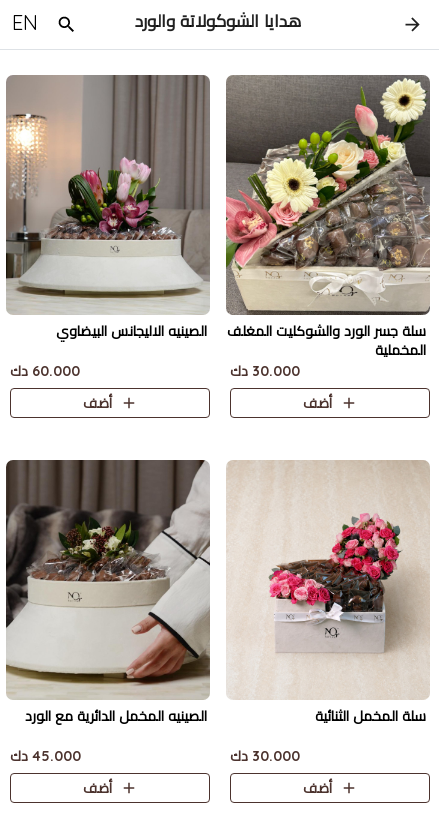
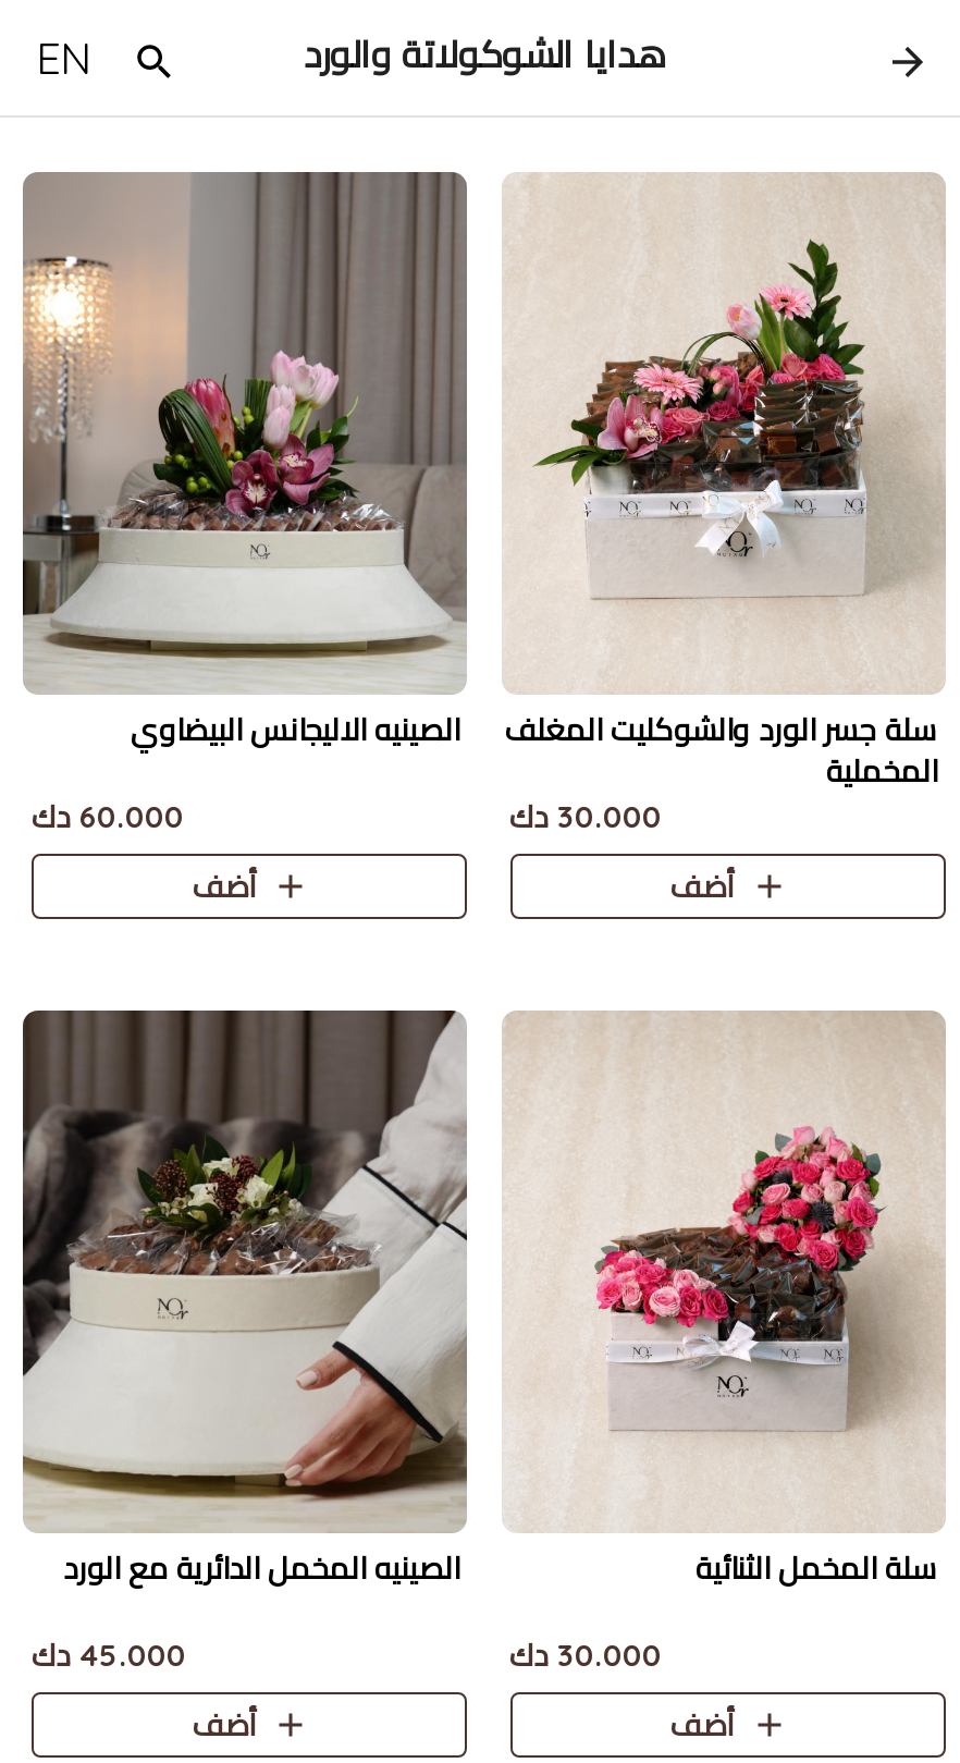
- [image]
+ [image]
